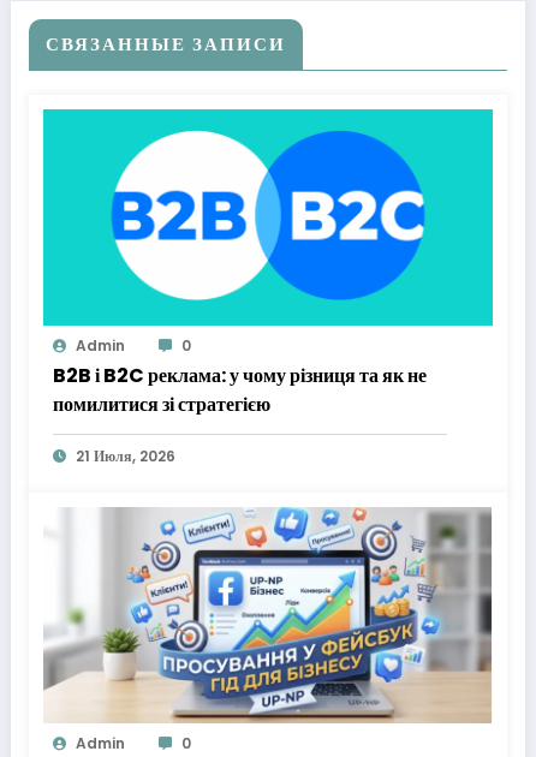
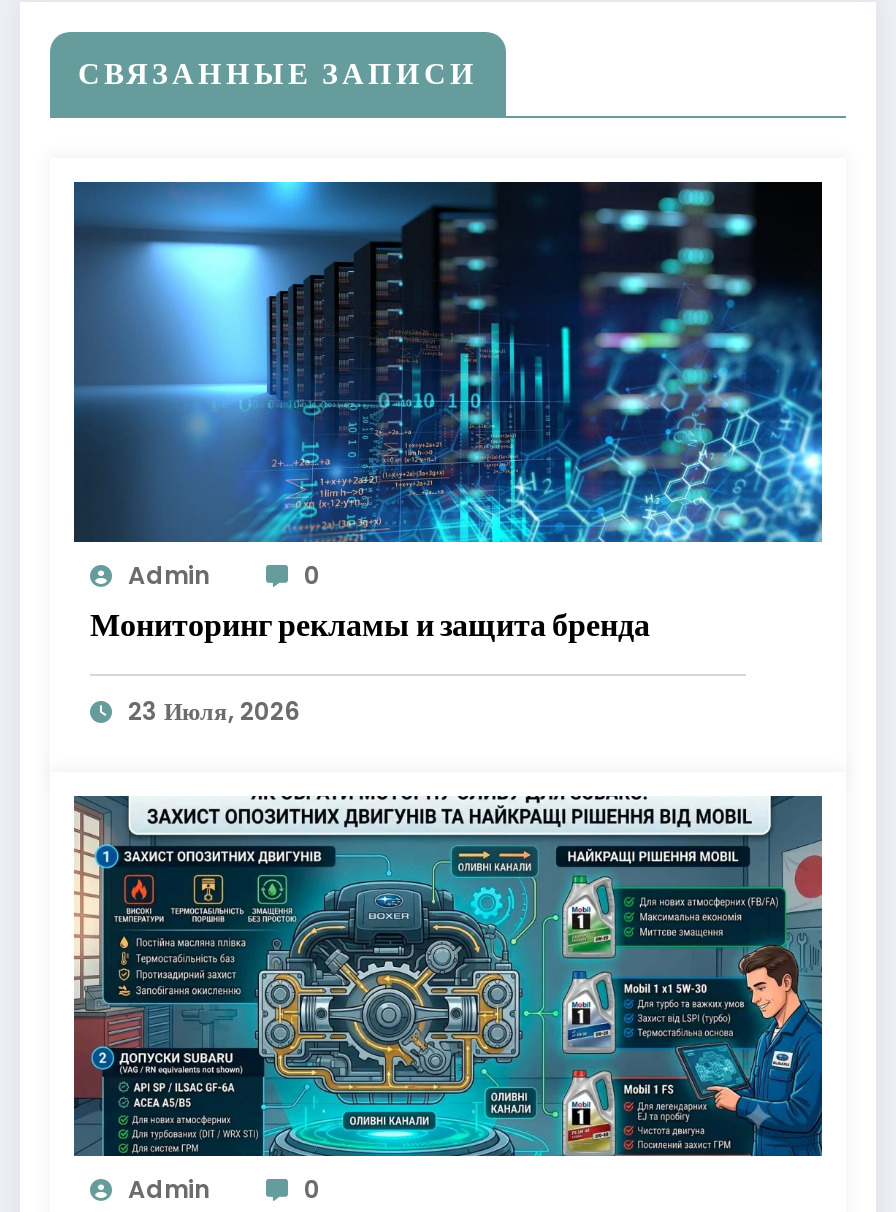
- [image]
- B2B і B2C реклама: у чому різниця та як не
- помилитися зі стратегією
+ [image]
+ Мониторинг рекламы и защита бренда

- 21 Июля, 2026
+ 23 Июля, 2026

- [image]
+ [image]
